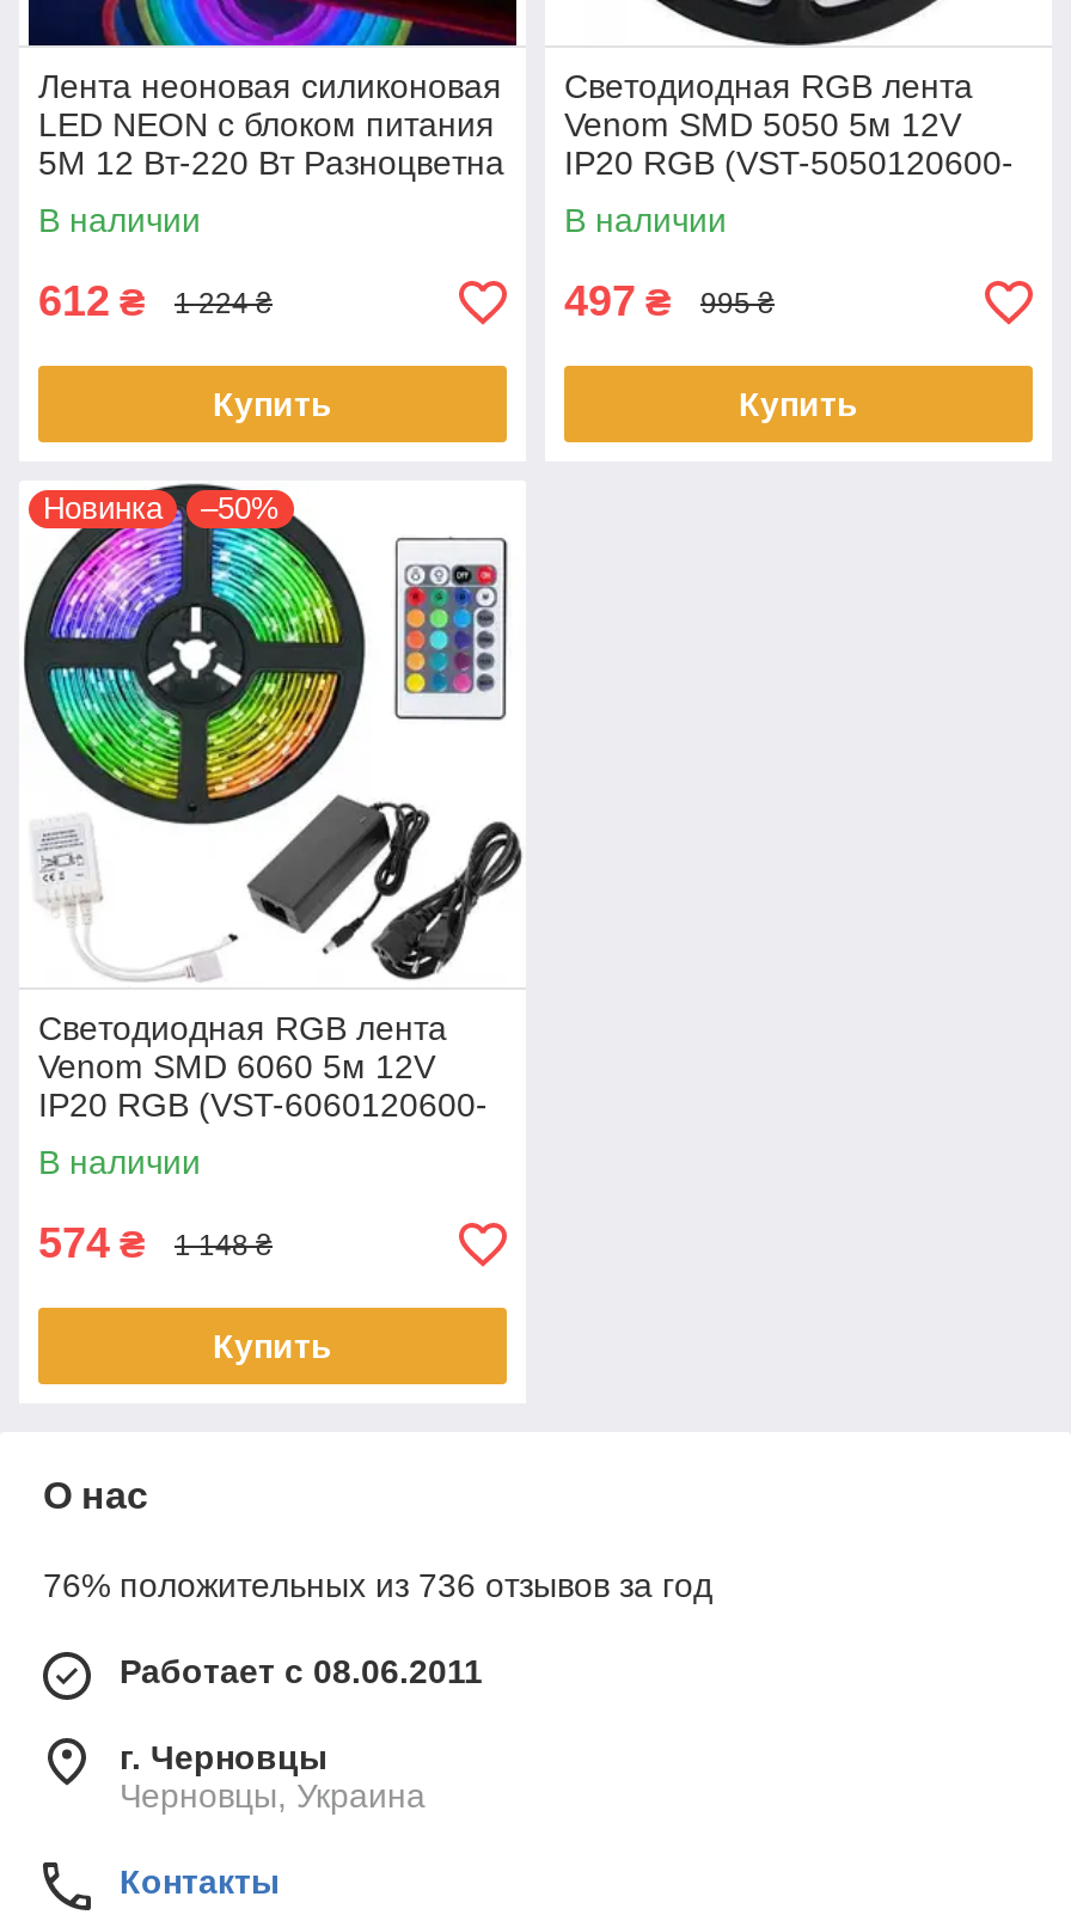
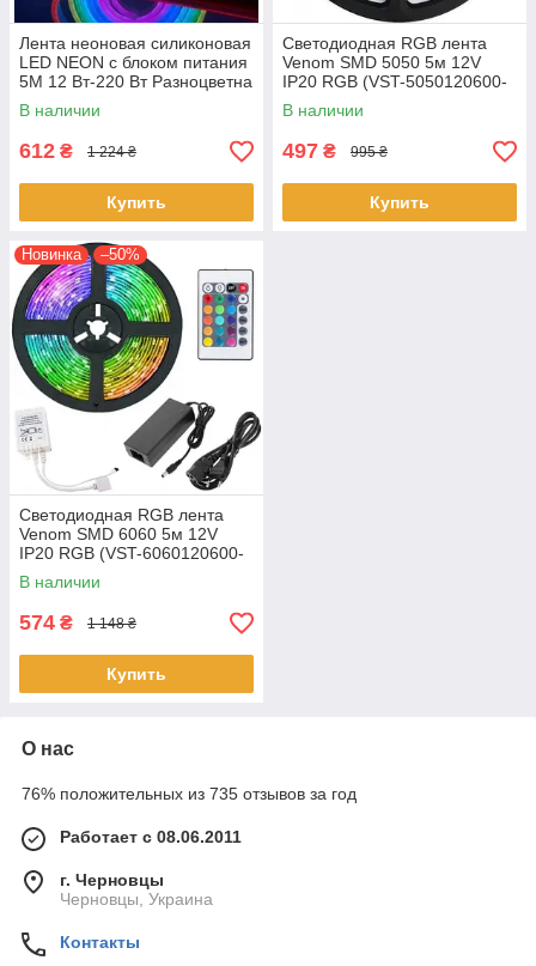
- 76% положительных из 736 отзывов за год
+ 76% положительных из 735 отзывов за год
